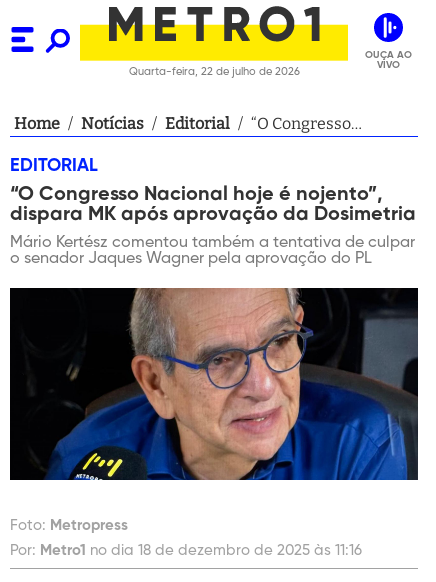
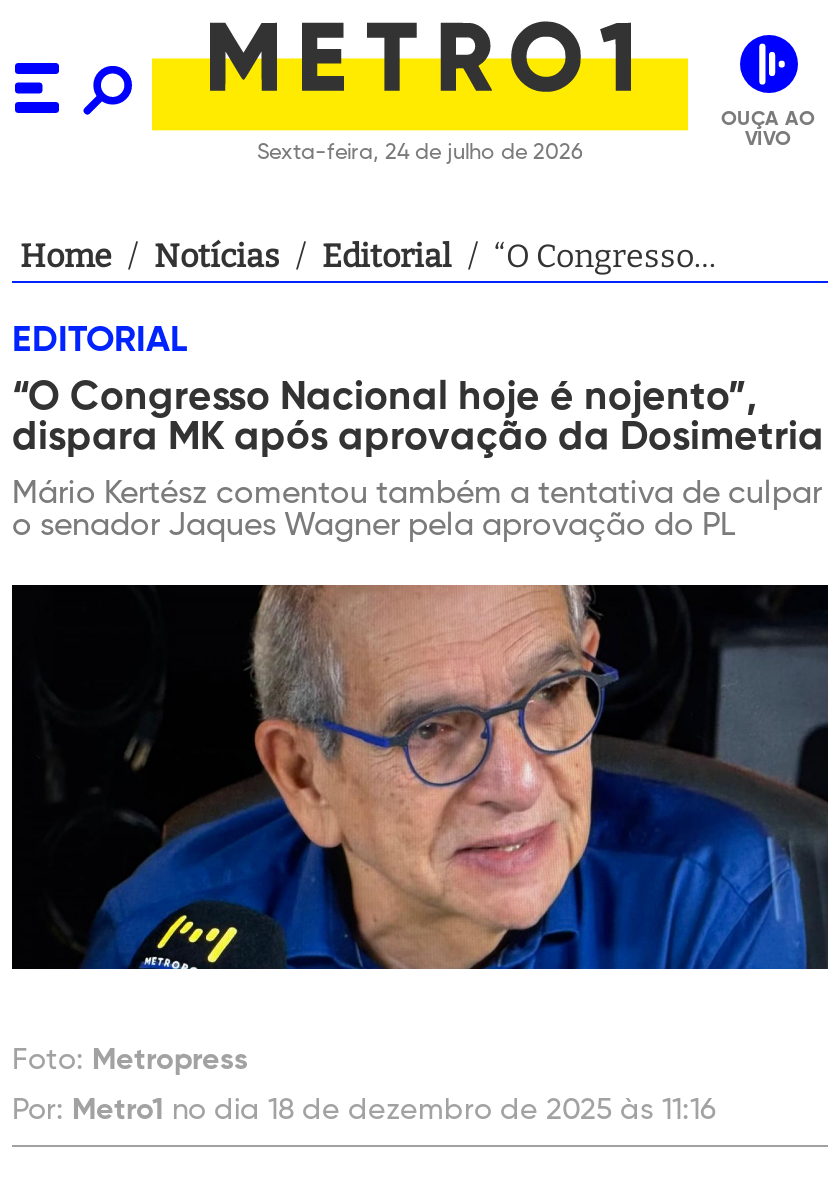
- Quarta-feira, 22 de julho de 2026
+ Sexta-feira, 24 de julho de 2026
